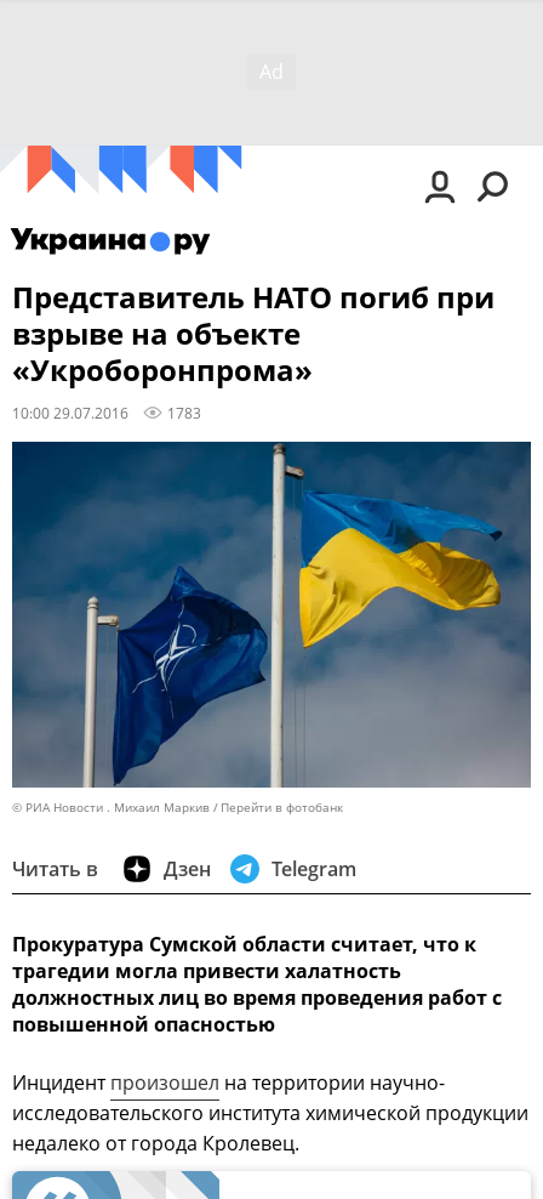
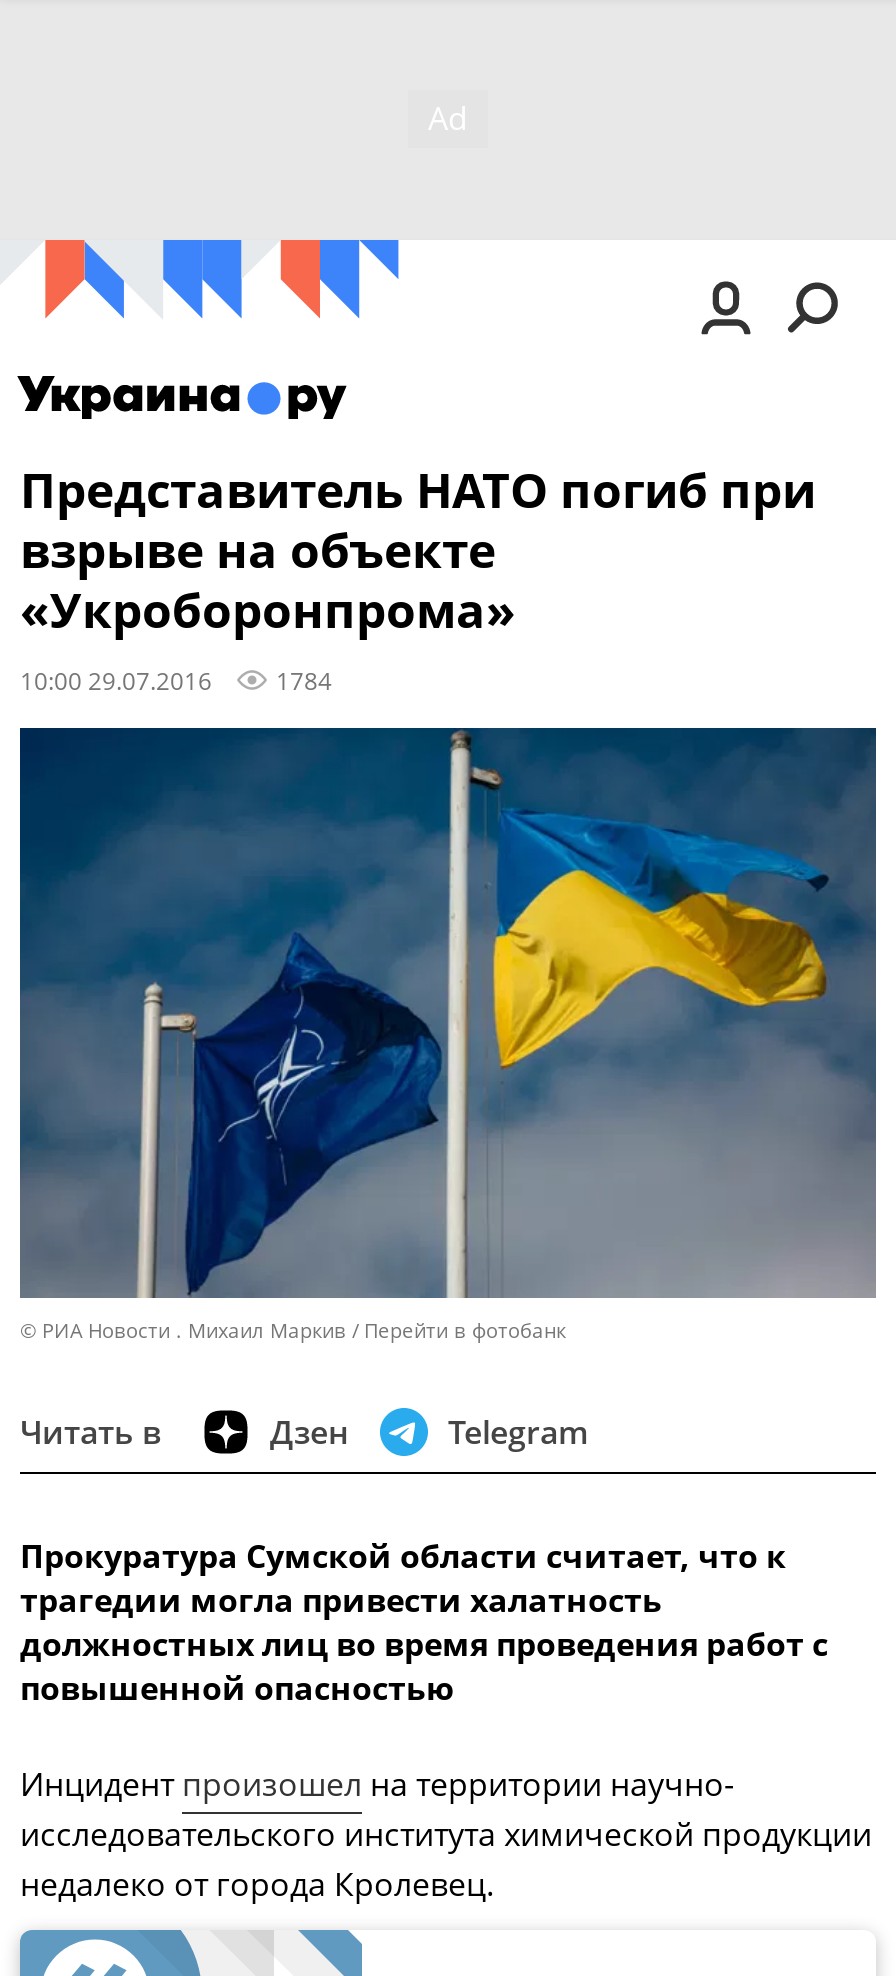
- 10:00 29.07.2016 1783
+ 10:00 29.07.2016 1784
